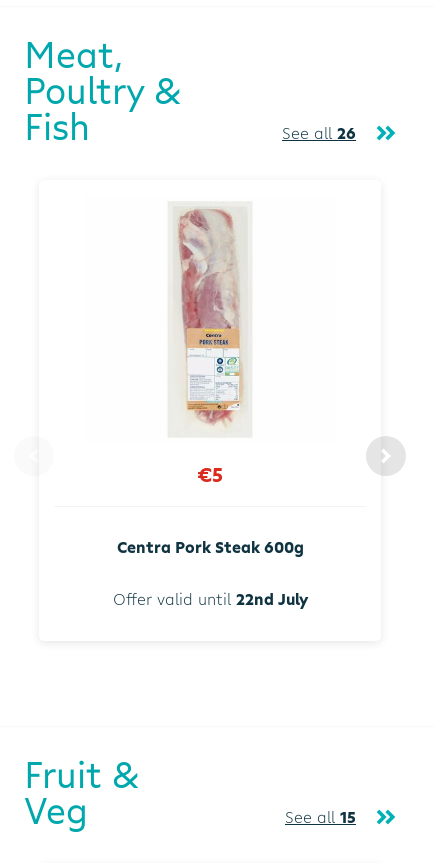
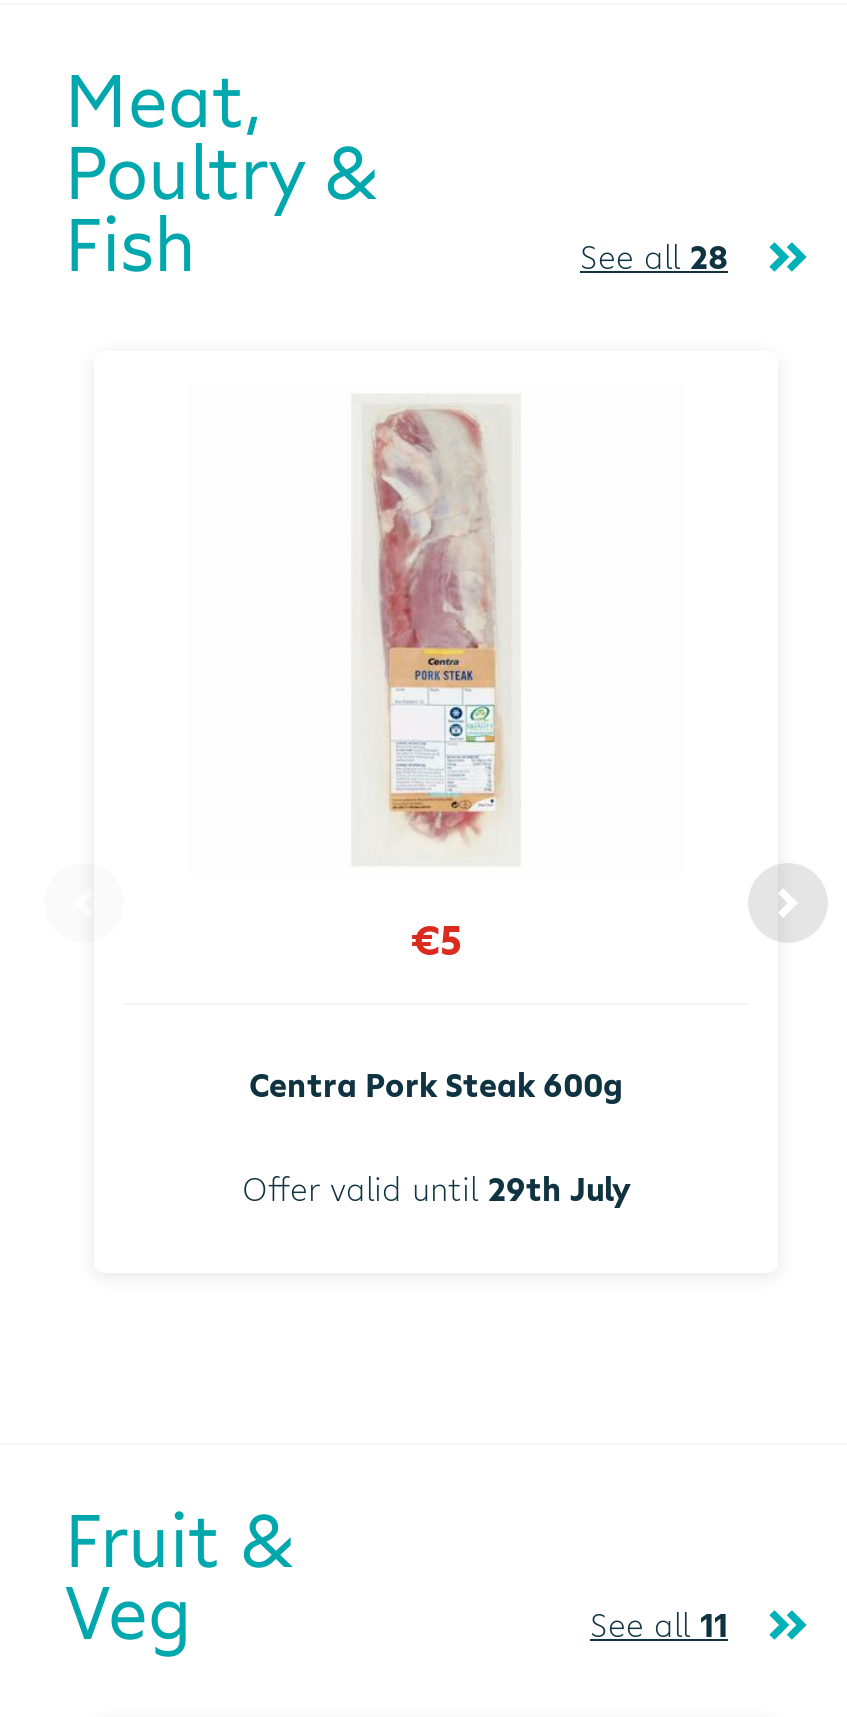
- See all 26
+ See all 28

- Offer valid until 22nd July
+ Offer valid until 29th July

- See all 15
+ See all 11
